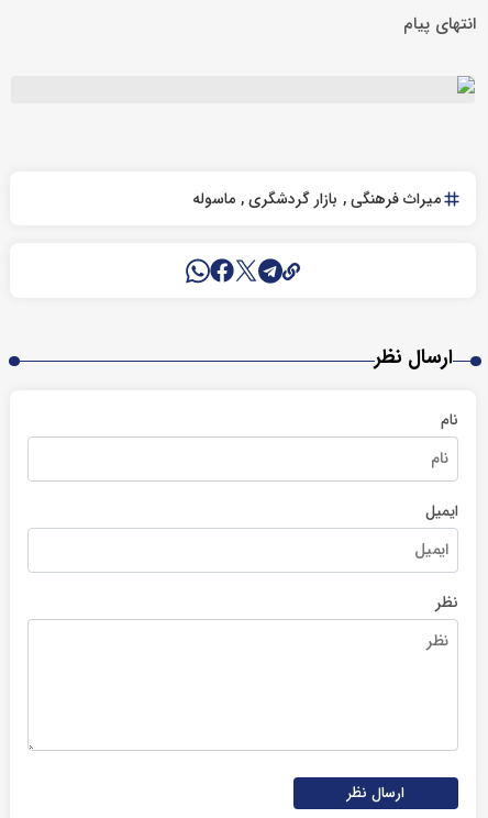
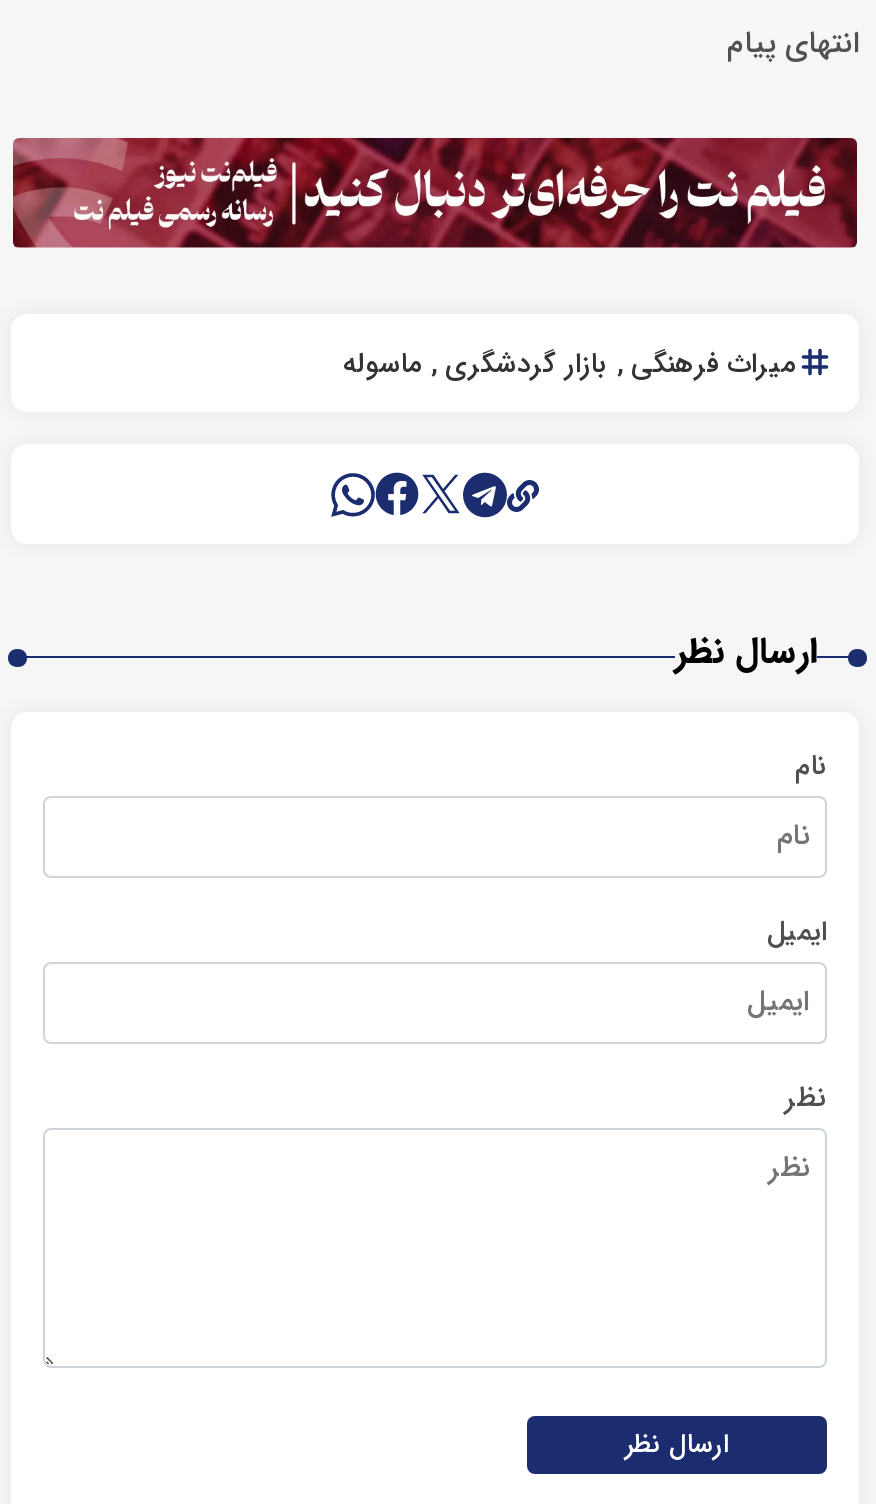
+ [image]
